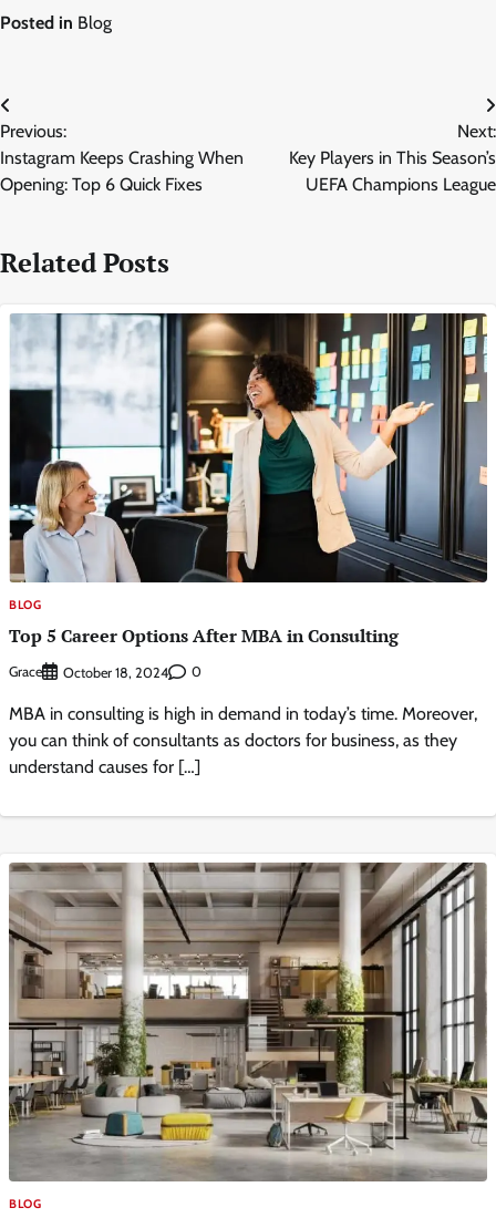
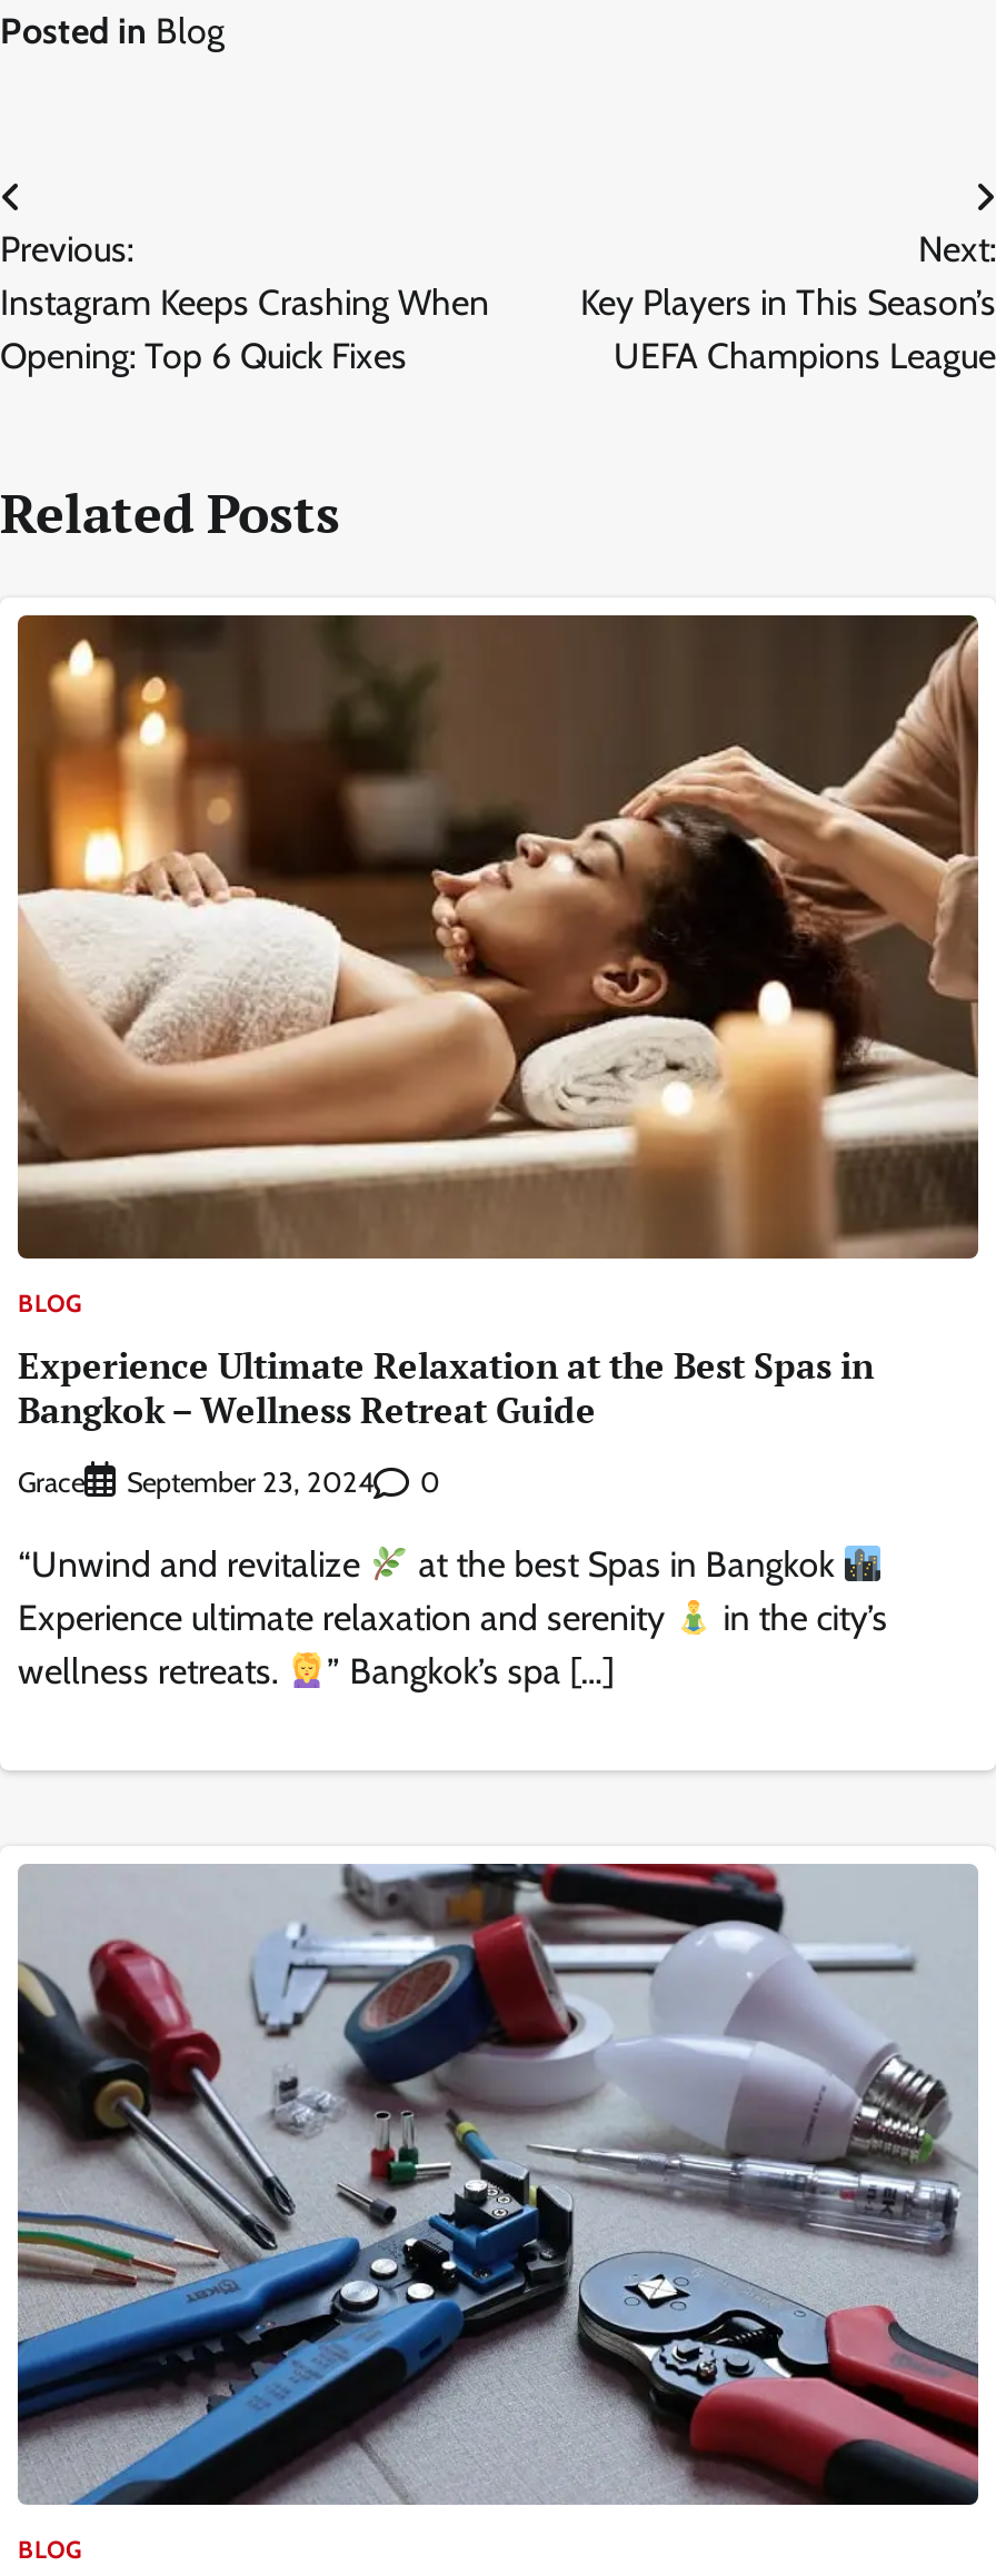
- [image]
- Top 5 Career Options After MBA in Consulting
+ [image]
+ Experience Ultimate Relaxation at the Best Spas in
+ Bangkok – Wellness Retreat Guide

- October 18, 2024
+ September 23, 2024

- MBA in consulting is high in demand in today’s time. Moreover,
- you can think of consultants as doctors for business, as they
- understand causes for […]
+ “Unwind and revitalize
+ at the best Spas in Bangkok
+ Experience ultimate relaxation and serenity
+ in the city’s
+ wellness retreats.
+ ” Bangkok’s spa […]

- [image]
+ [image]
